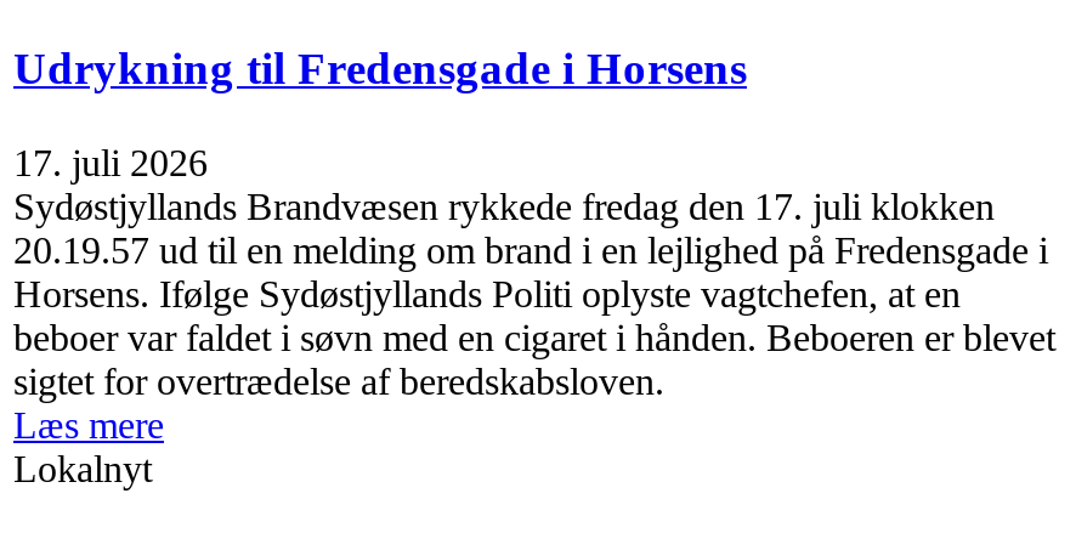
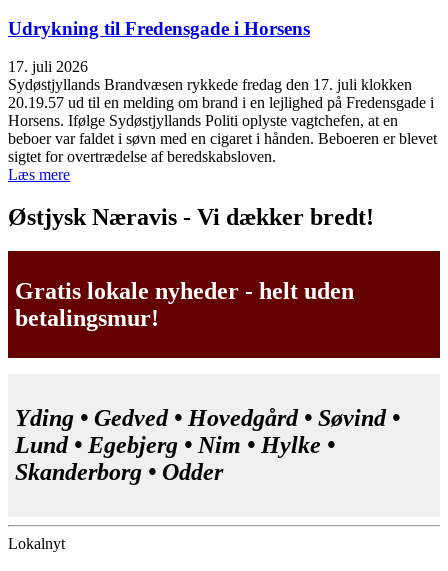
+ [image]
+ Østjysk Næravis - Vi dækker bredt!
+ Gratis lokale nyheder - helt uden
+ betalingsmur!

+ Yding • Gedved • Hovedgård • Søvind •
+ Lund • Egebjerg • Nim • Hylke •
+ Skanderborg • Odder
